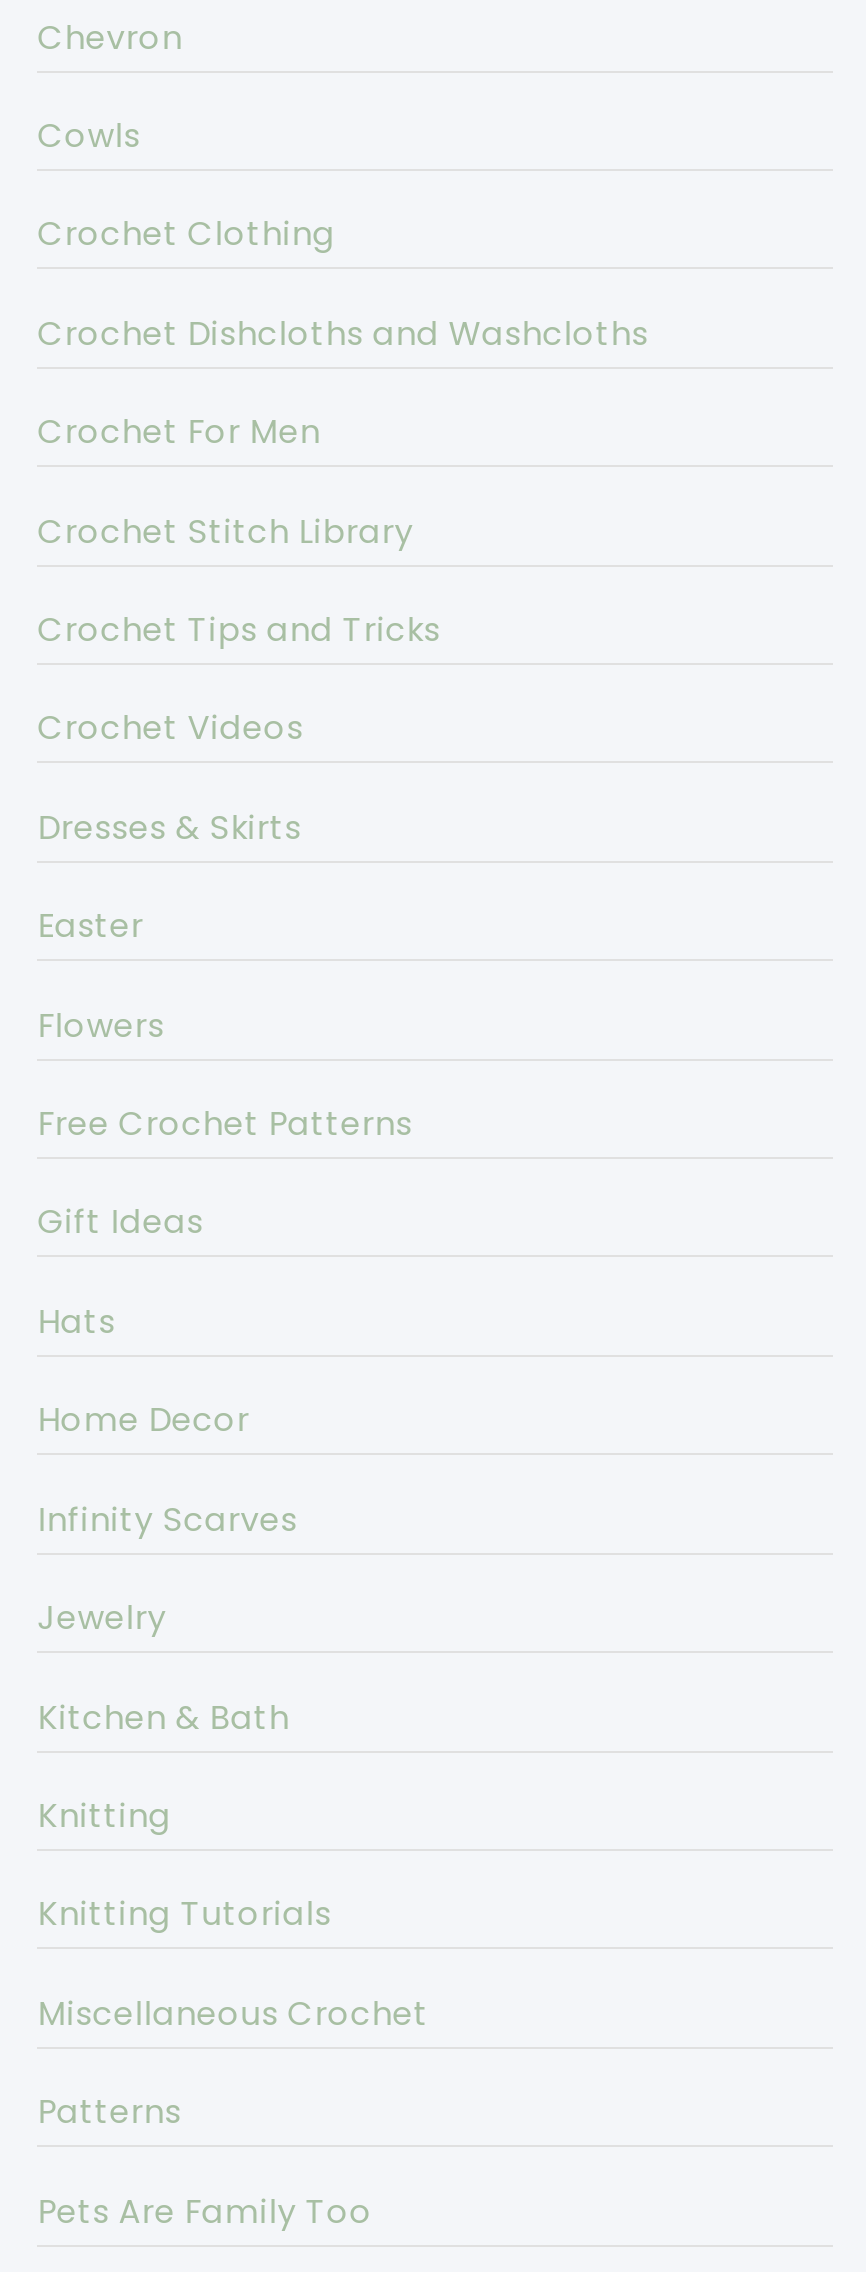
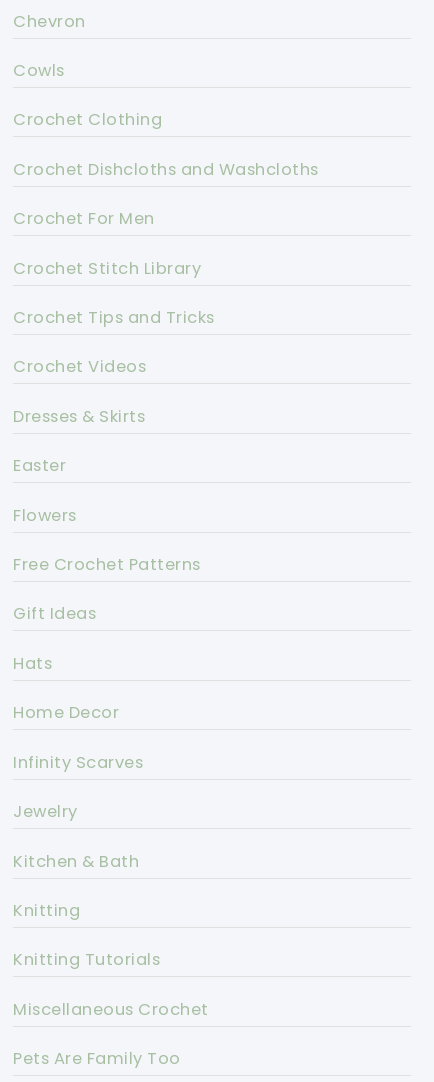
- Patterns
